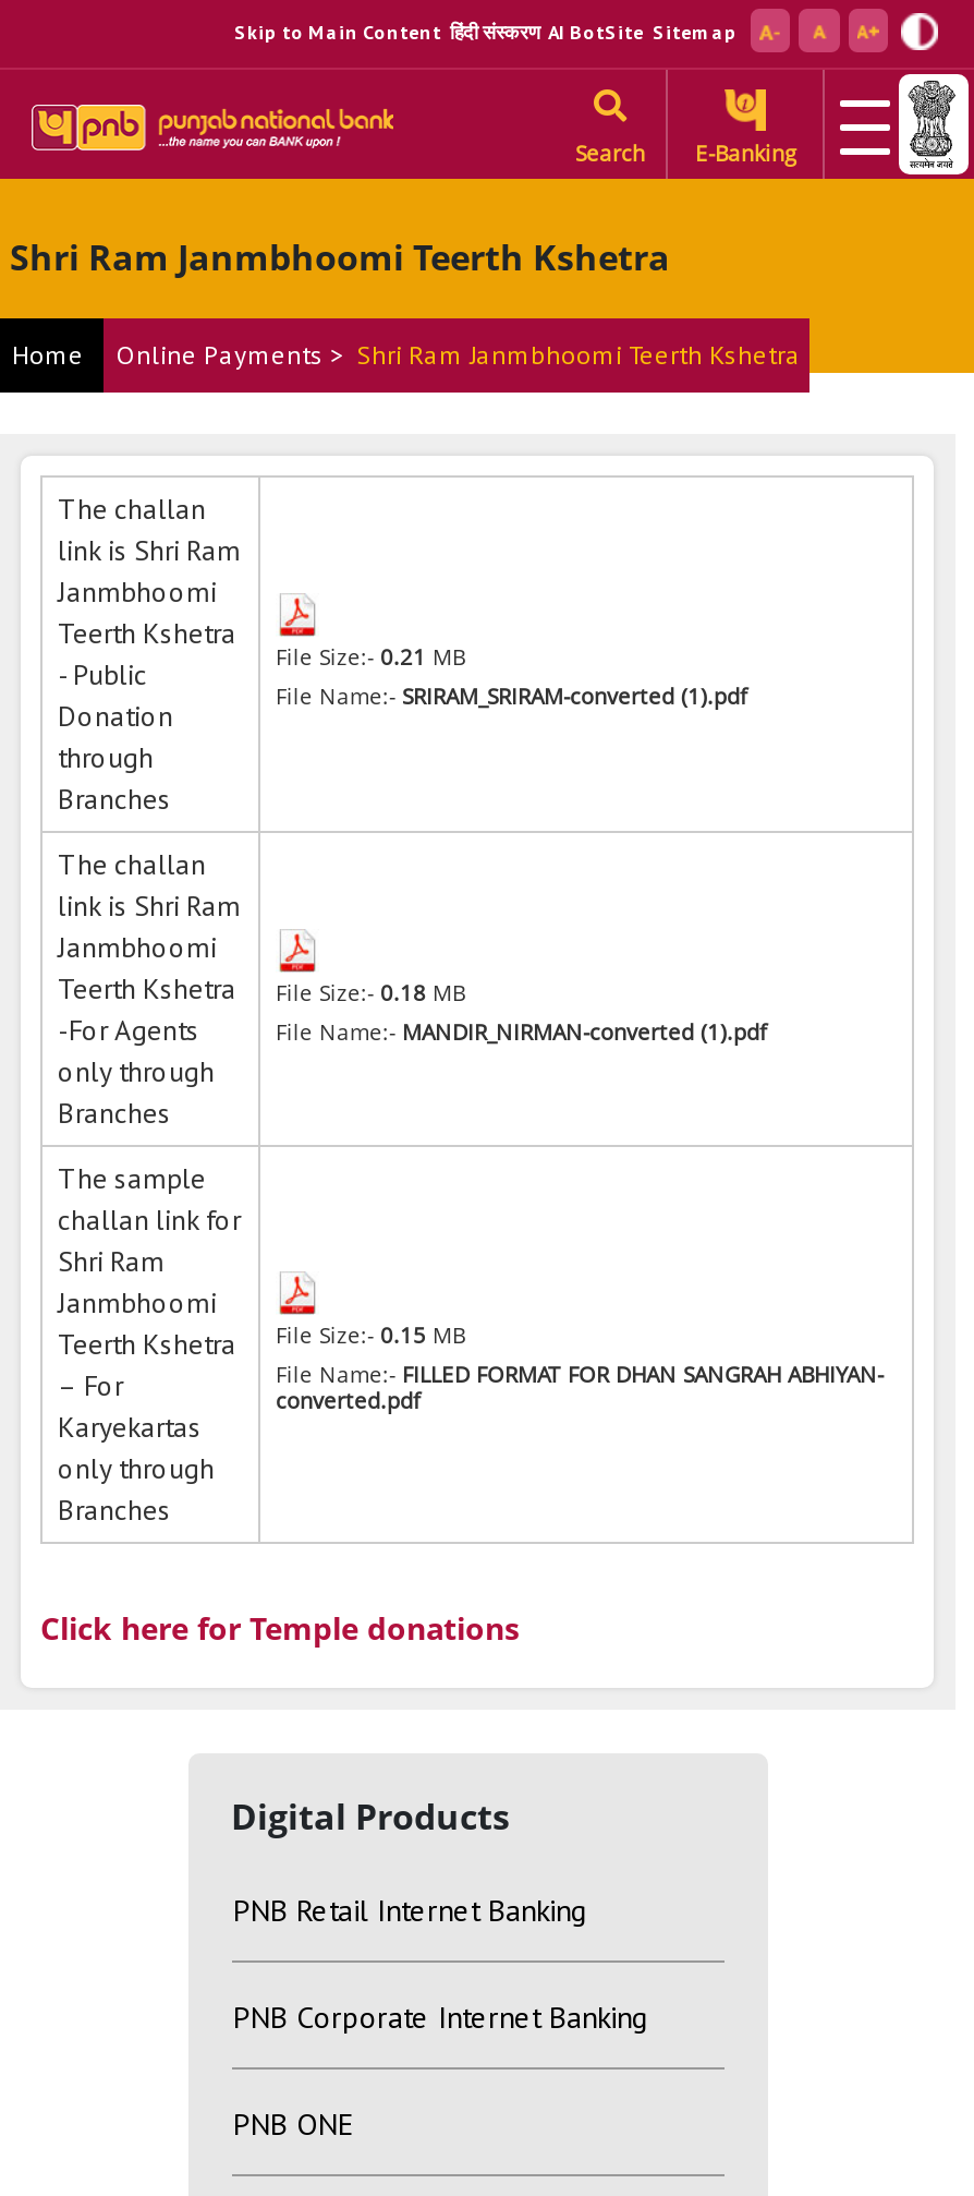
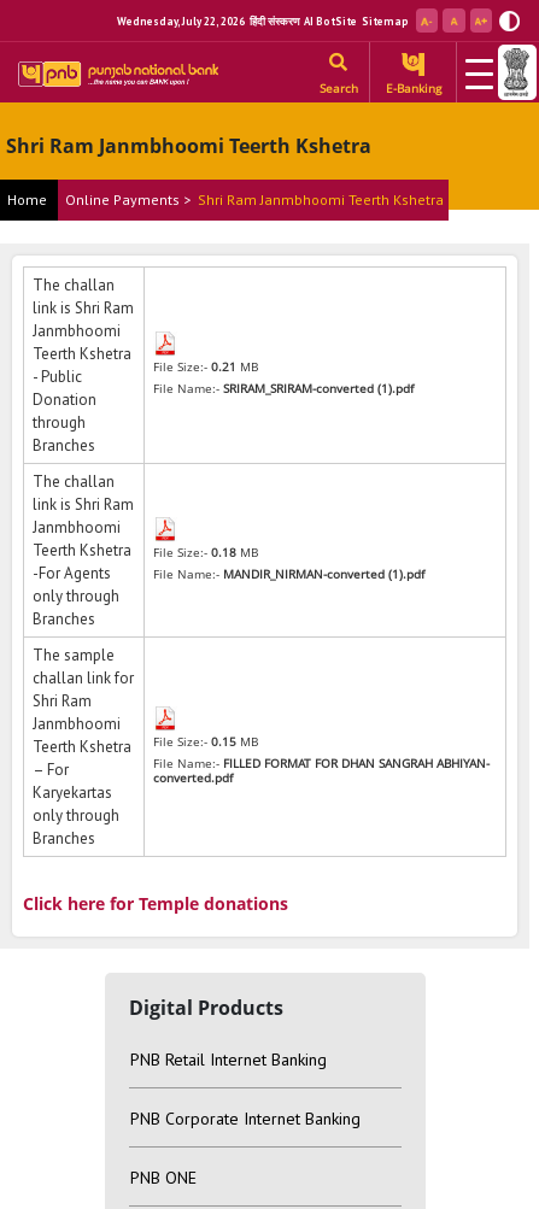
- Skip to Main Content हिंदी संस्करण AI BotSite Sitemap
+ Wednesday, July 22, 2026 हिंदी संस्करण AI BotSite Sitemap
